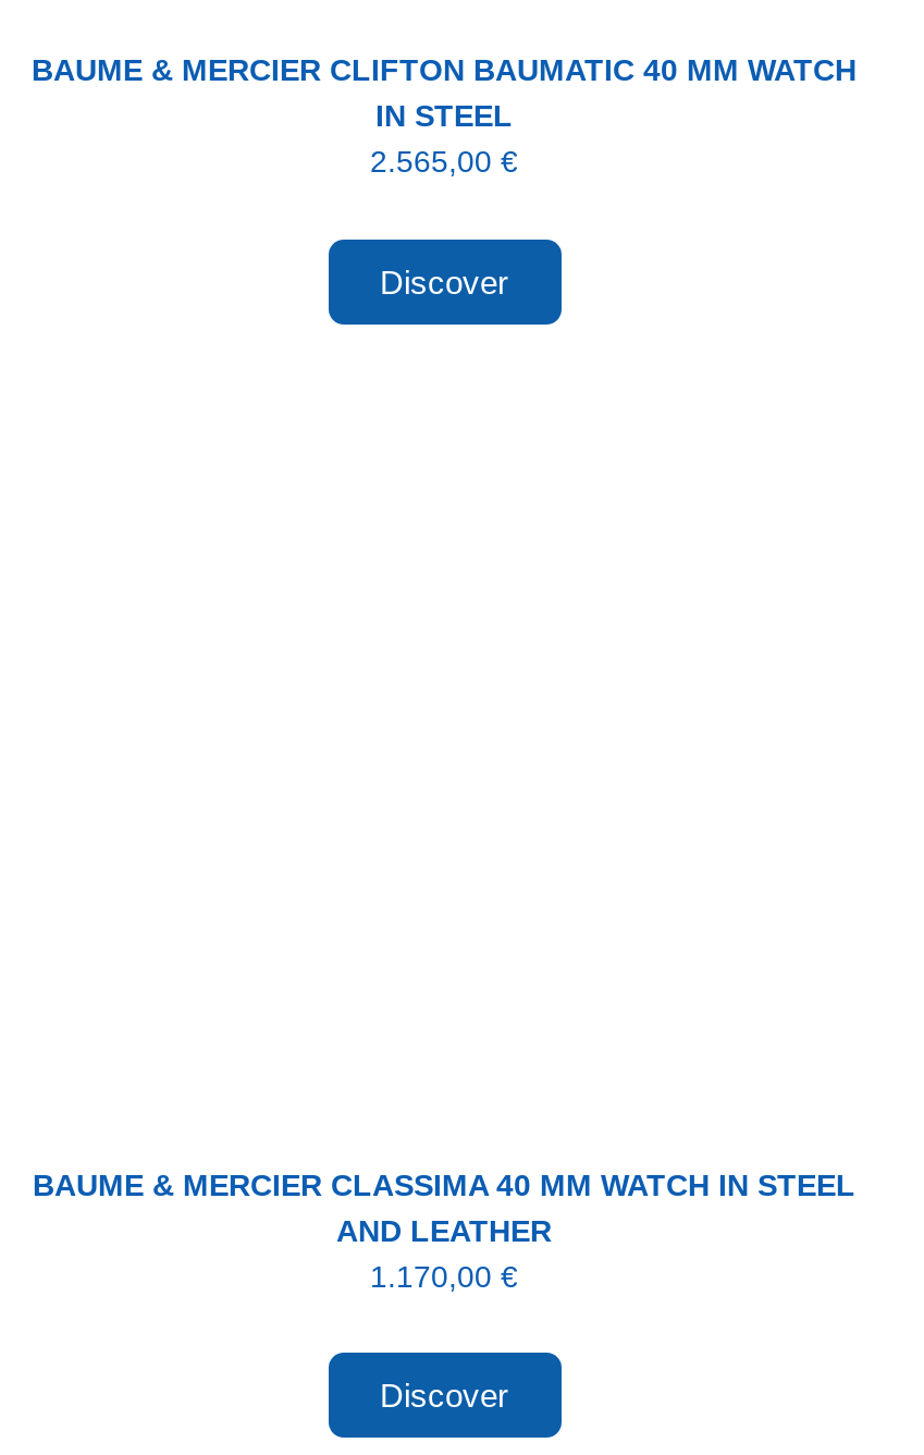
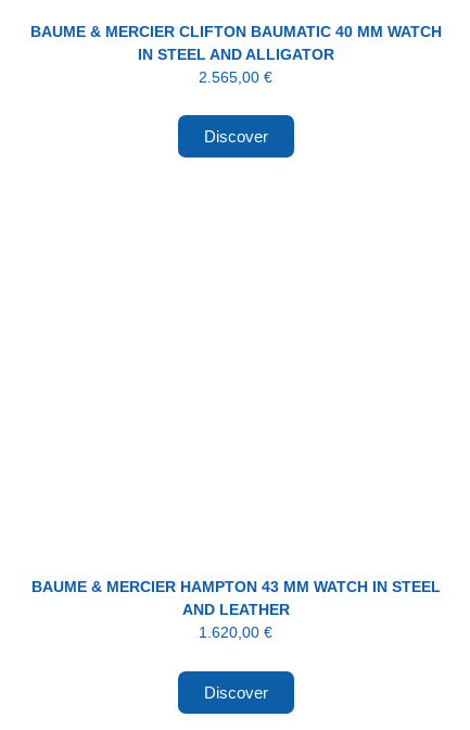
- IN STEEL
+ IN STEEL AND ALLIGATOR

- BAUME & MERCIER CLASSIMA 40 MM WATCH IN STEEL
+ BAUME & MERCIER HAMPTON 43 MM WATCH IN STEEL

- 1.170,00 €
+ 1.620,00 €
